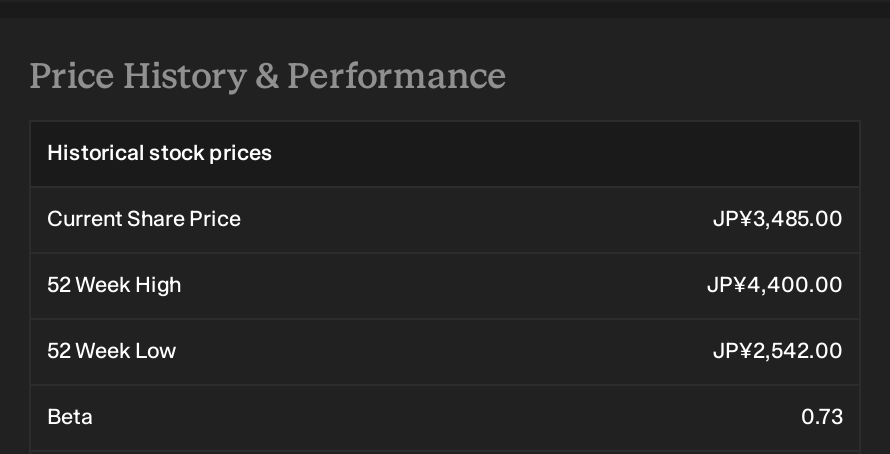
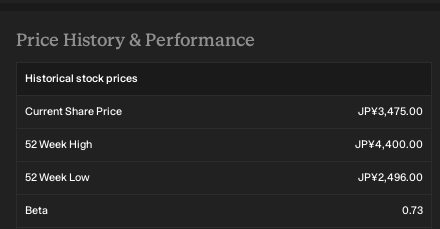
- JP¥3,485.00
+ JP¥3,475.00

- JP¥2,542.00
+ JP¥2,496.00
